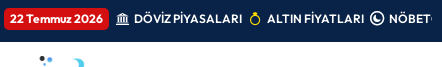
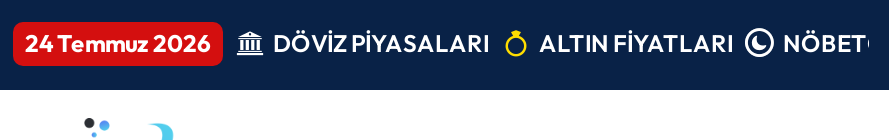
- 22 Temmuz 2026
+ 24 Temmuz 2026
